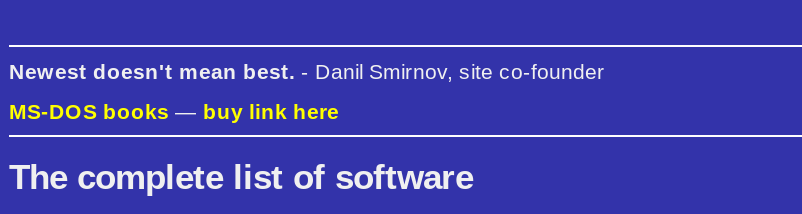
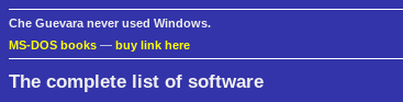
- Newest doesn't mean best. - Danil Smirnov, site co-founder
+ Che Guevara never used Windows.
